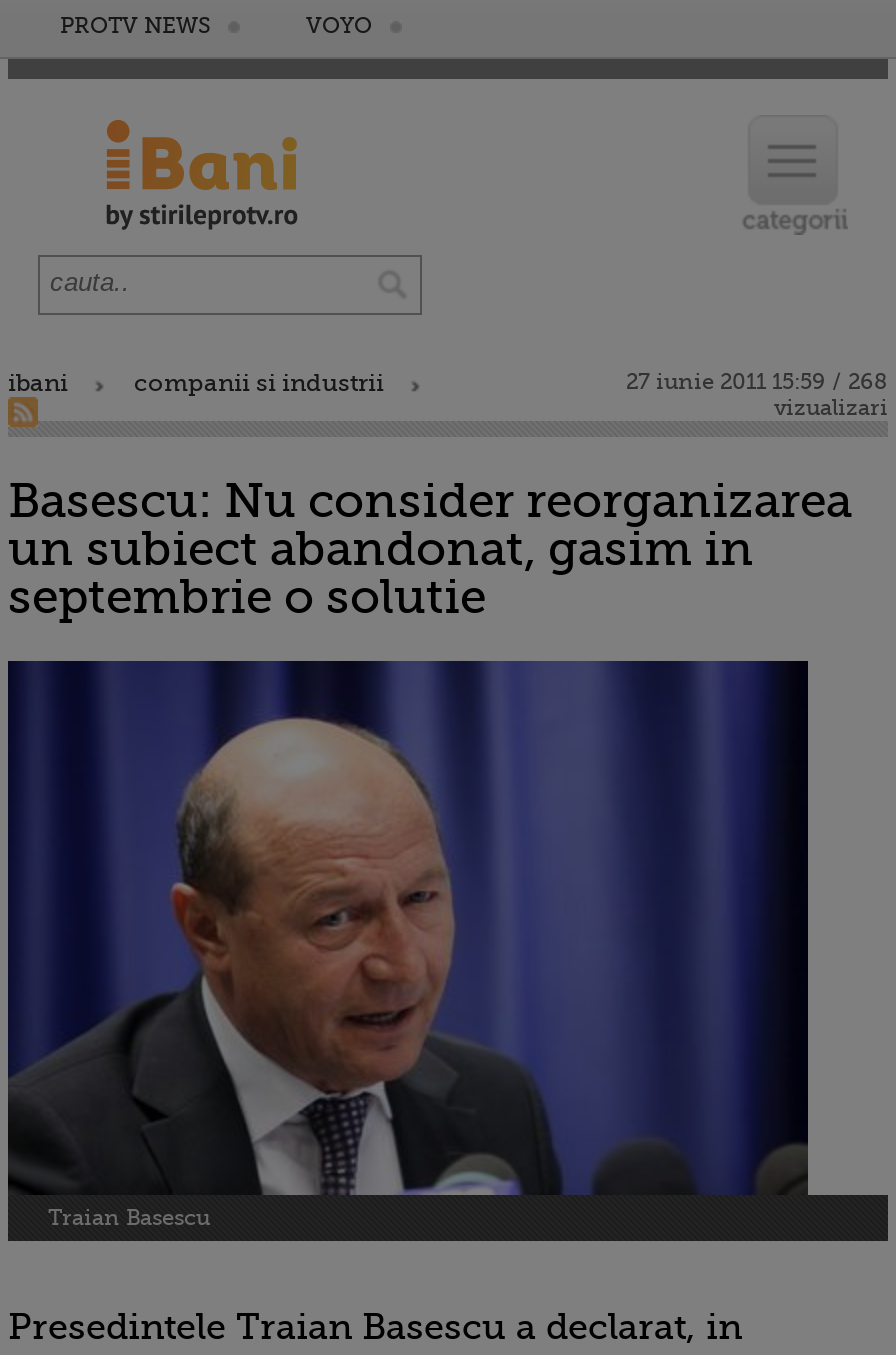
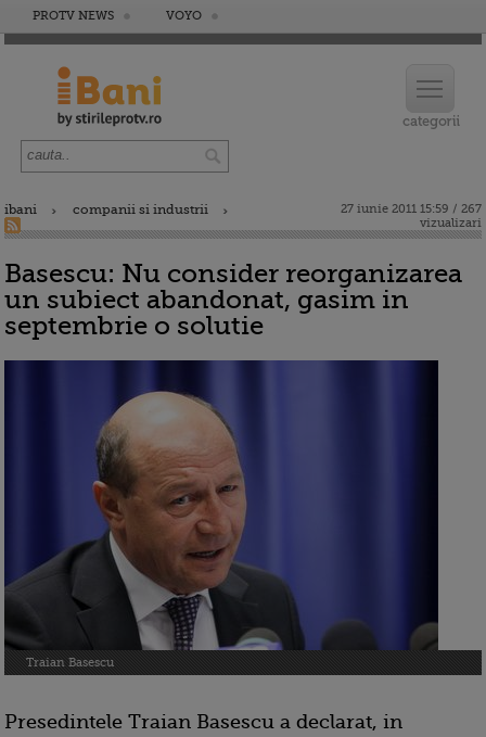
- 27 iunie 2011 15:59 / 268
+ 27 iunie 2011 15:59 / 267
